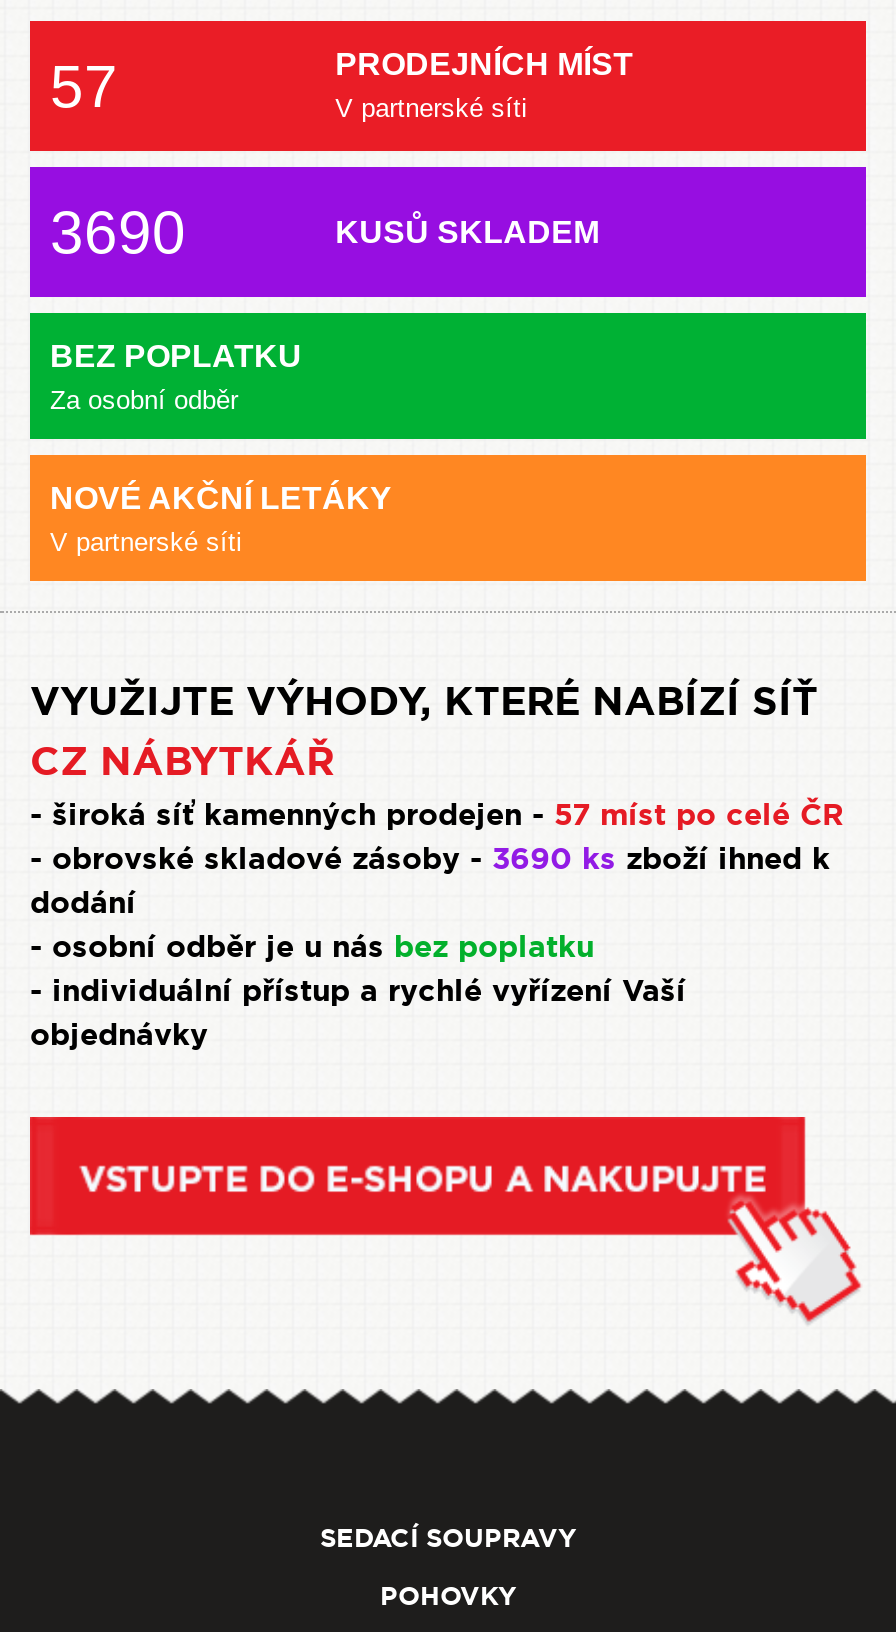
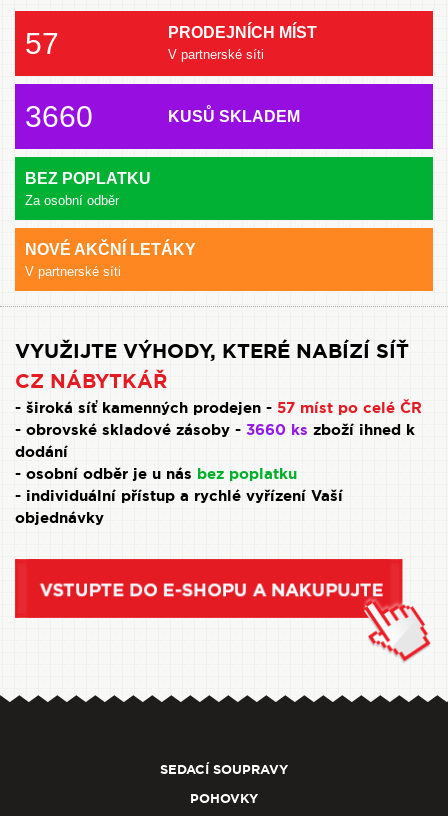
- 3690
+ 3660

- - obrovské skladové zásoby - 3690 ks zboží ihned k
+ - obrovské skladové zásoby - 3660 ks zboží ihned k
